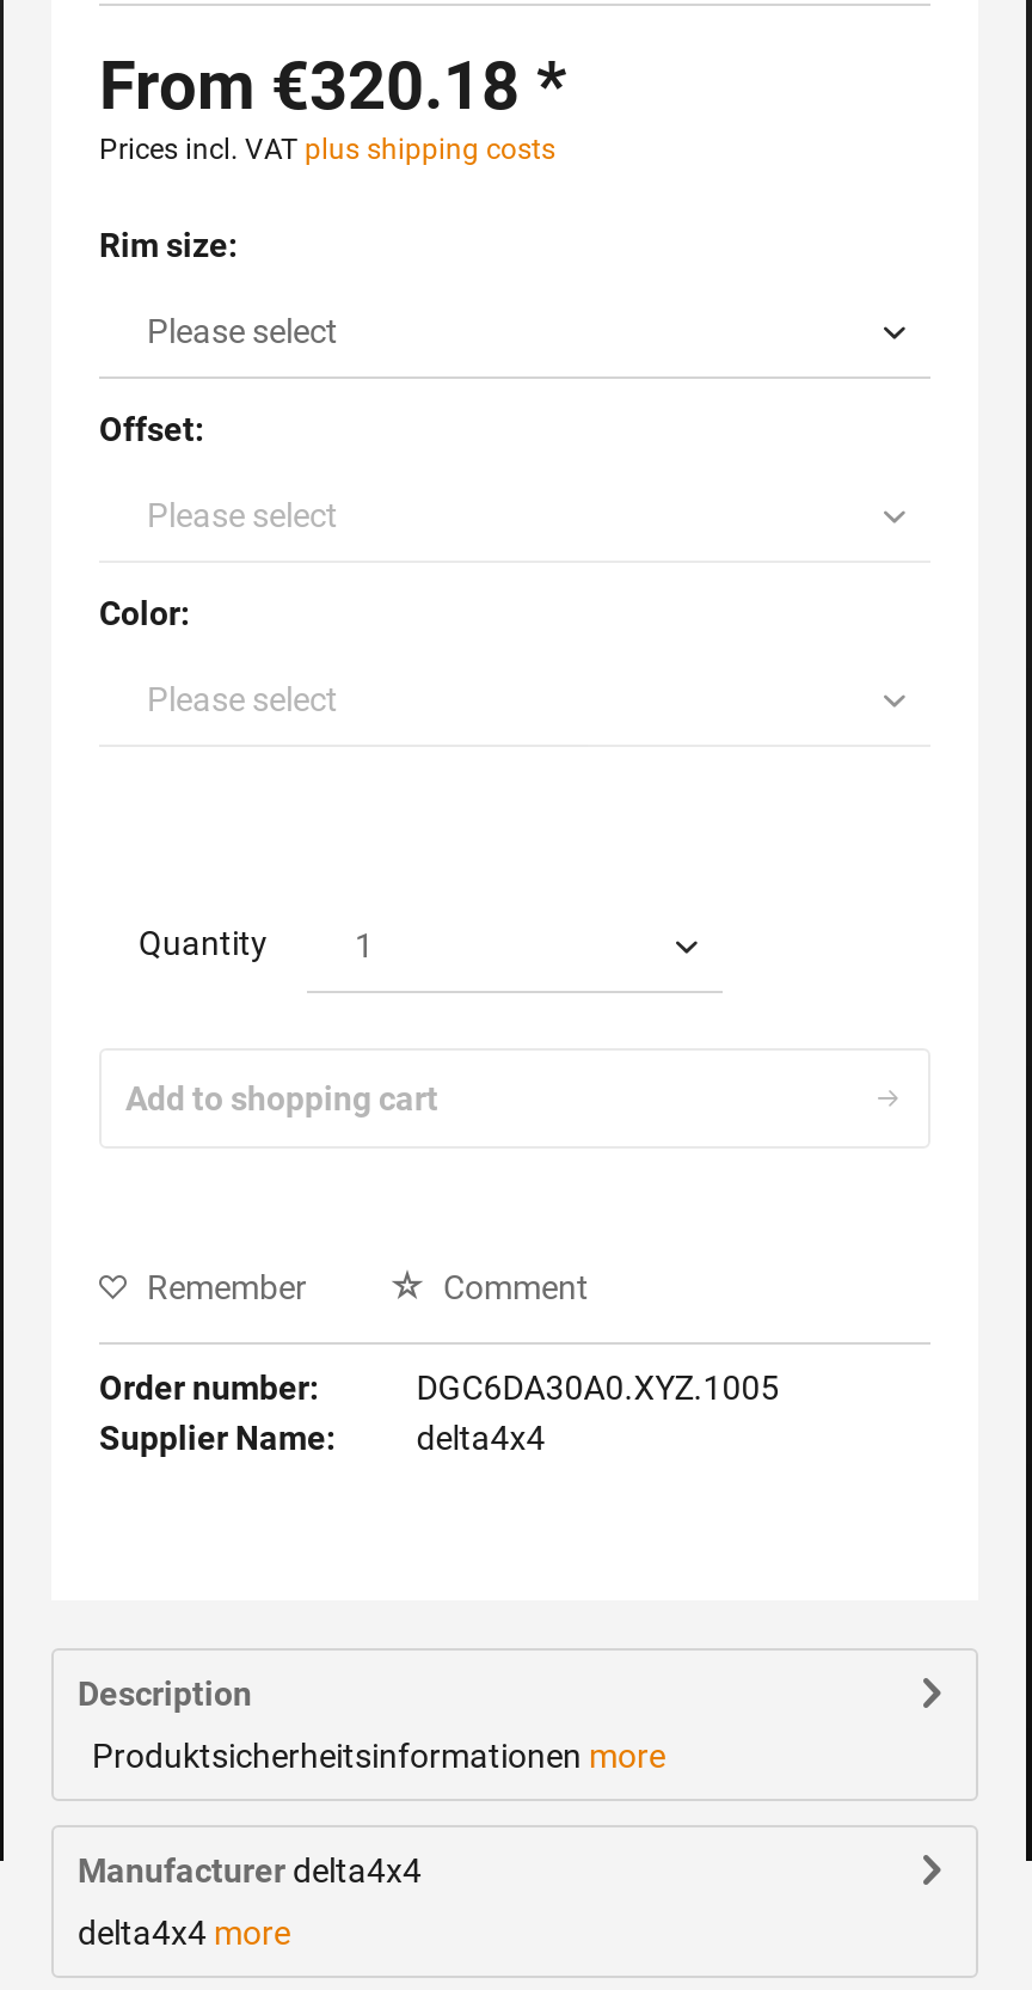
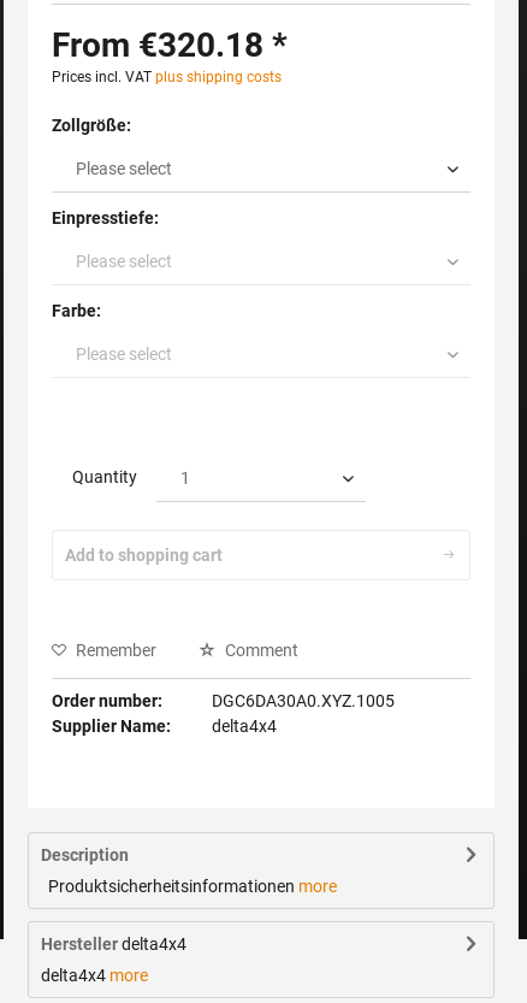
- Rim size:
+ Zollgröße:

- Offset:
+ Einpresstiefe:

- Color:
+ Farbe:

- Manufacturer delta4x4
+ Hersteller delta4x4
